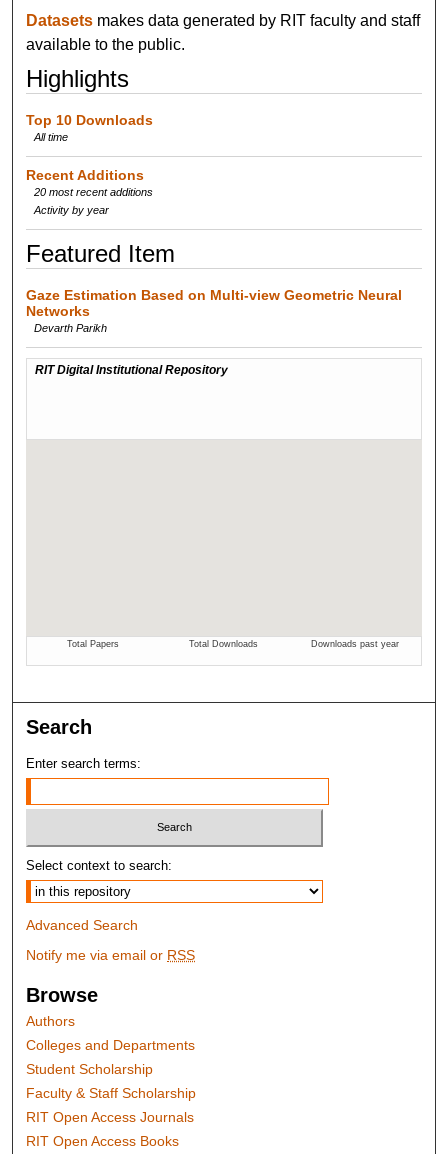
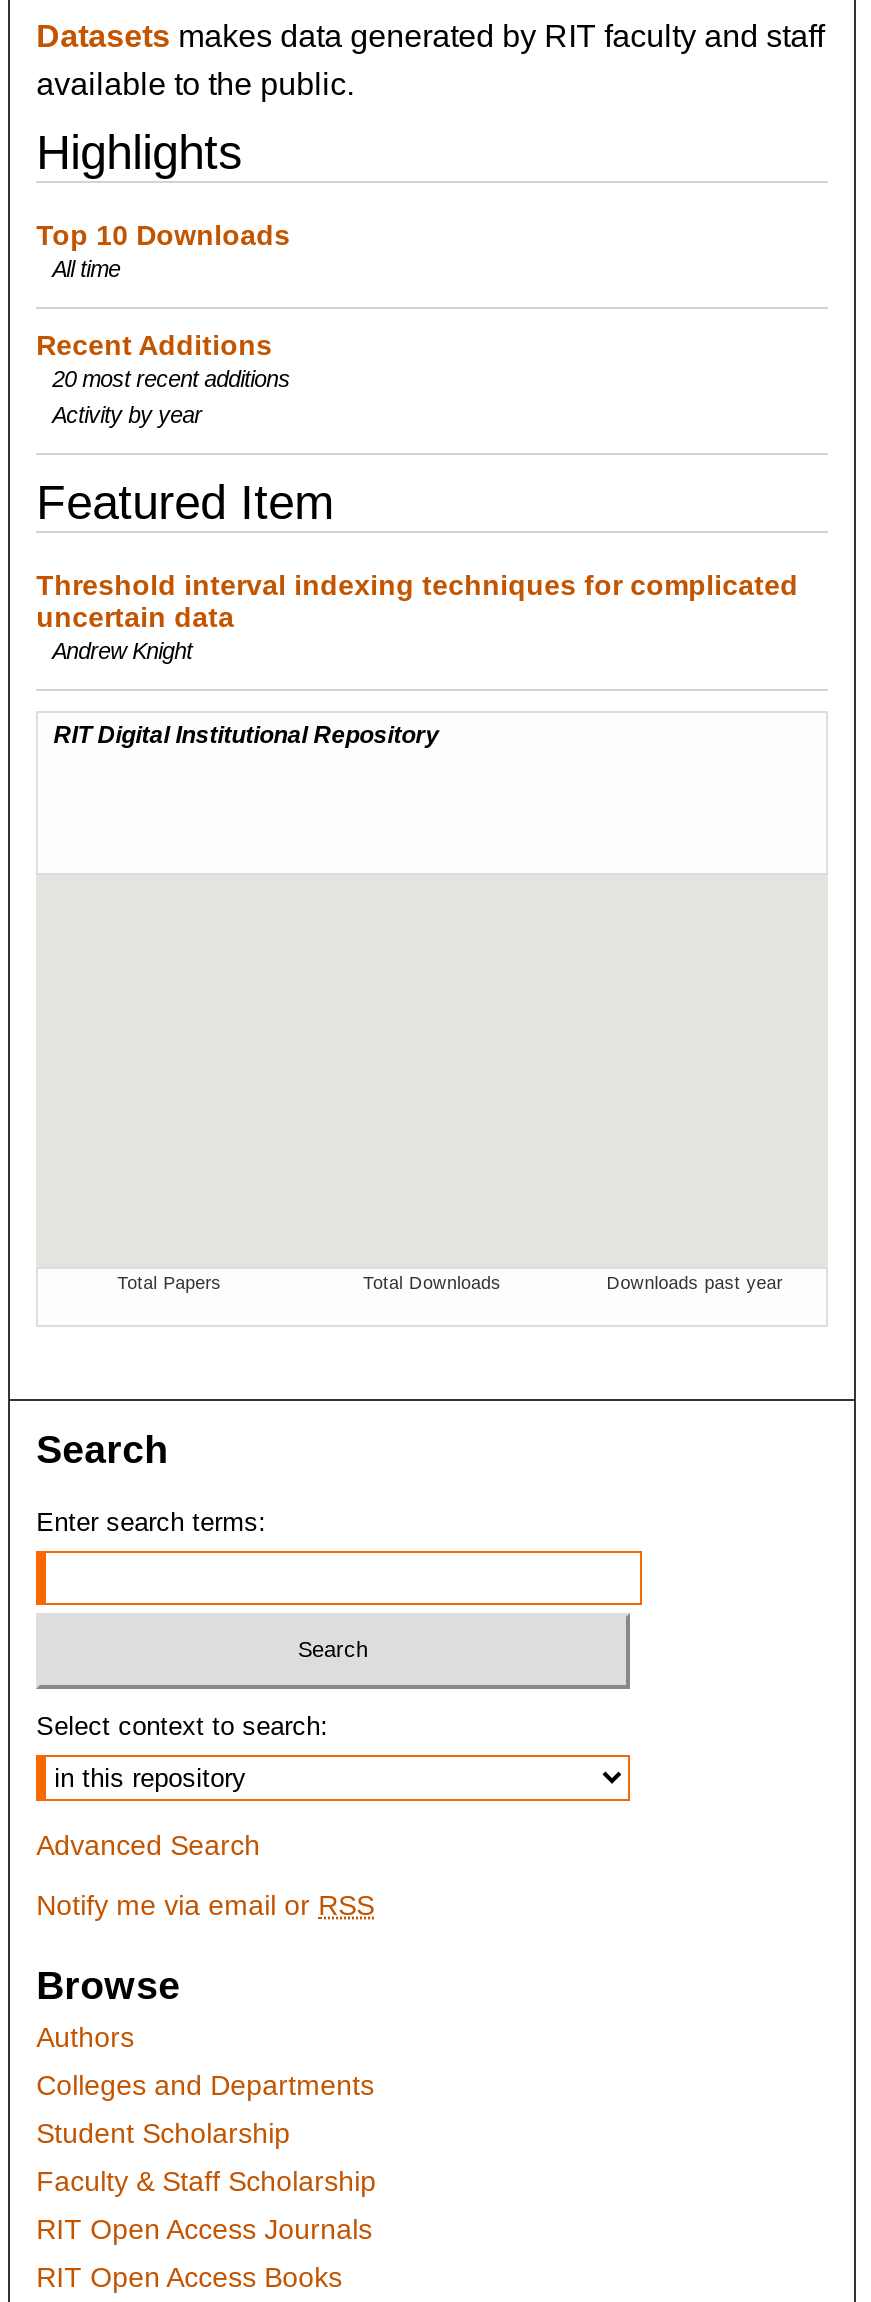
- Gaze Estimation Based on Multi-view Geometric Neural
- Networks
- Devarth Parikh
+ Threshold interval indexing techniques for complicated
+ uncertain data
+ Andrew Knight
